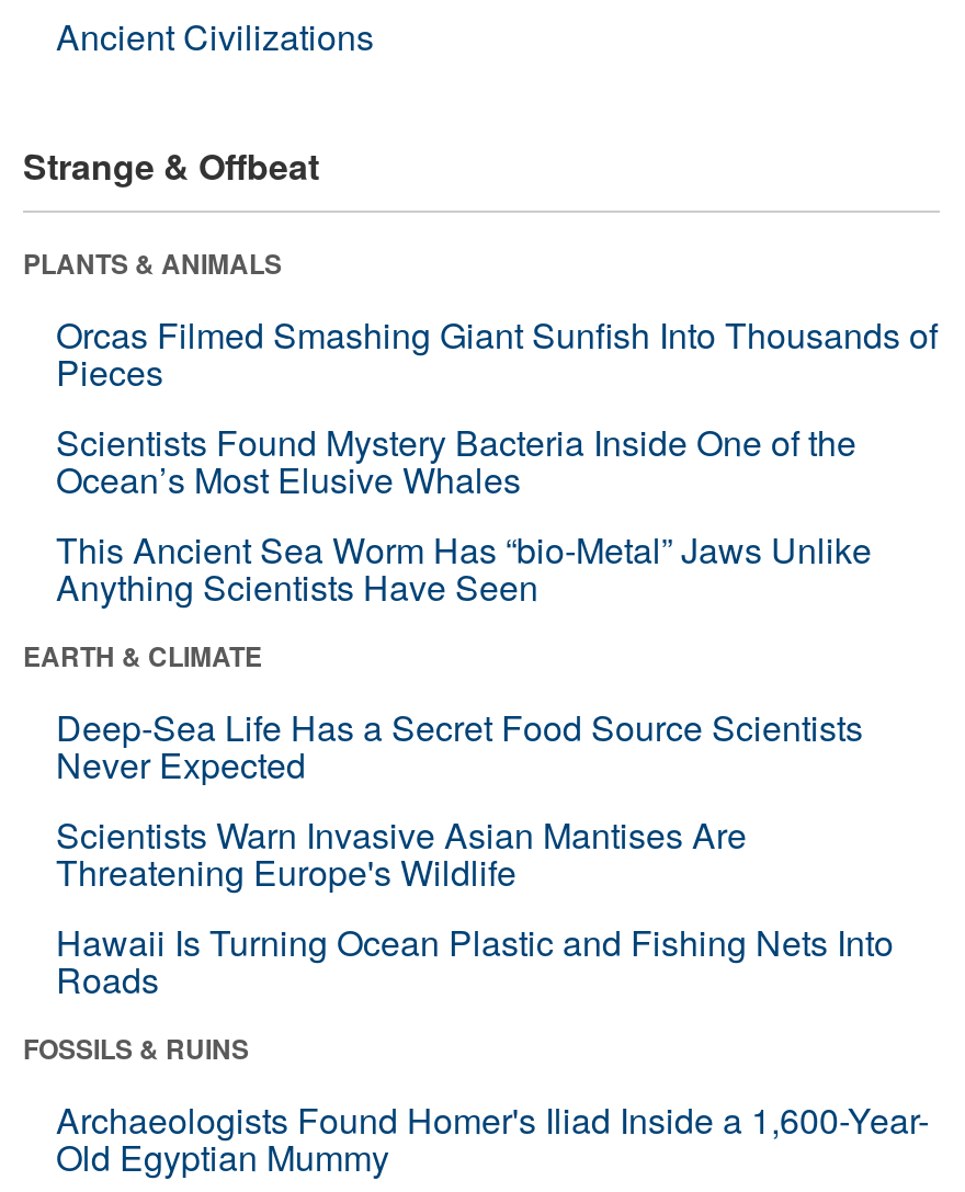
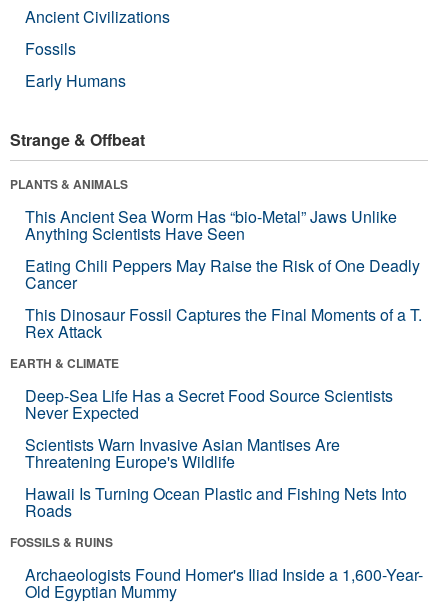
+ Fossils
+ Early Humans

- Orcas Filmed Smashing Giant Sunfish Into Thousands of
- Pieces
- Scientists Found Mystery Bacteria Inside One of the
- Ocean’s Most Elusive Whales

moved up: This Ancient Sea Worm Has “bio-Metal” Jaws Unlike | Anything Scientists Have Seen

+ Eating Chili Peppers May Raise the Risk of One Deadly
+ Cancer
+ This Dinosaur Fossil Captures the Final Moments of a T.
+ Rex Attack
